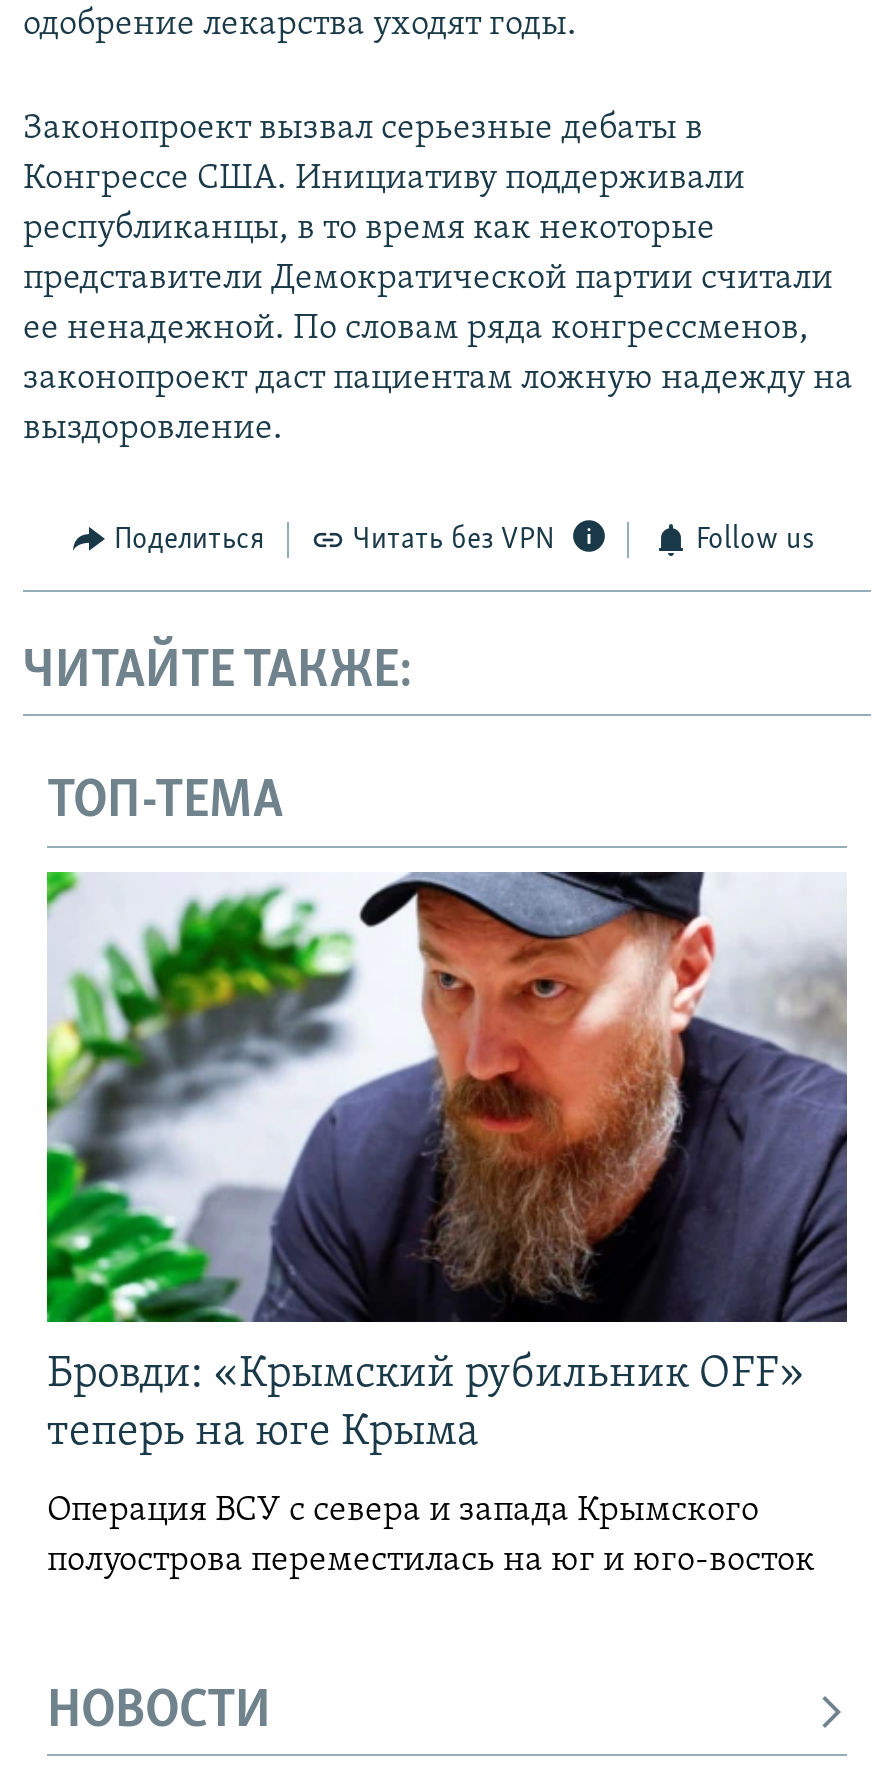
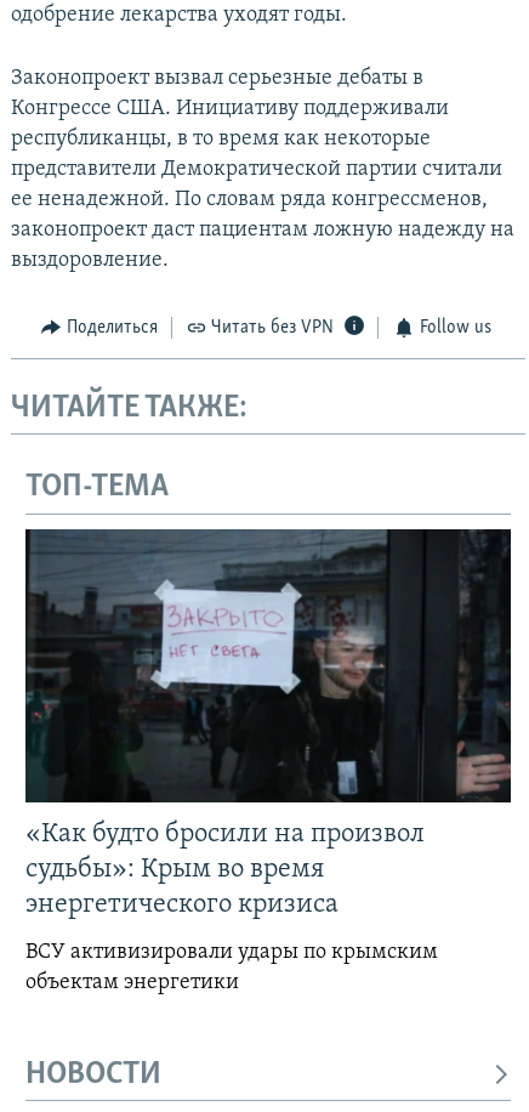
- [image]
- Бровди: «Крымский рубильник OFF»
- теперь на юге Крыма
+ [image]
+ «Как будто бросили на произвол
+ судьбы»: Крым во время
+ энергетического кризиса

- Операция ВСУ с севера и запада Крымского
- полуострова переместилась на юг и юго-восток
+ ВСУ активизировали удары по крымским
+ объектам энергетики
